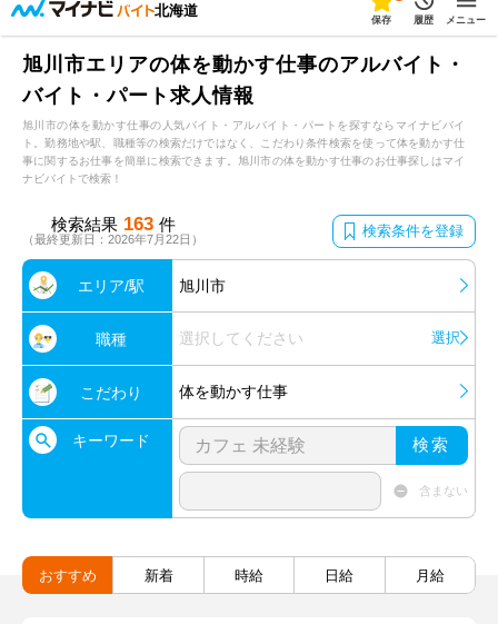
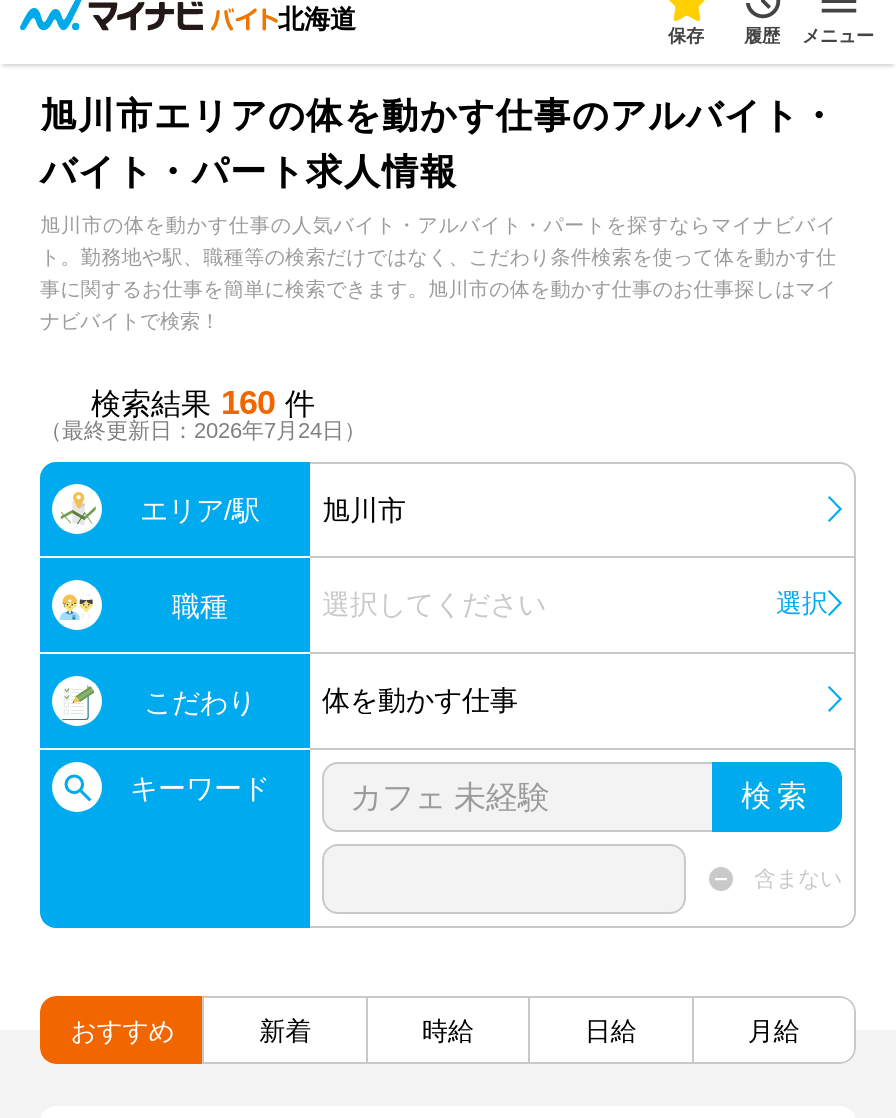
- 検索結果 163 件
- （最終更新日：2026年7月22日）
- 検索条件を登録
+ 検索結果 160 件
+ （最終更新日：2026年7月24日）
